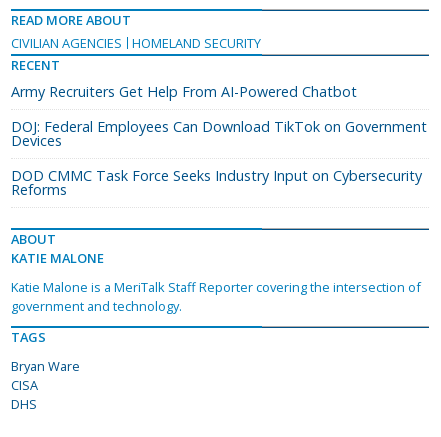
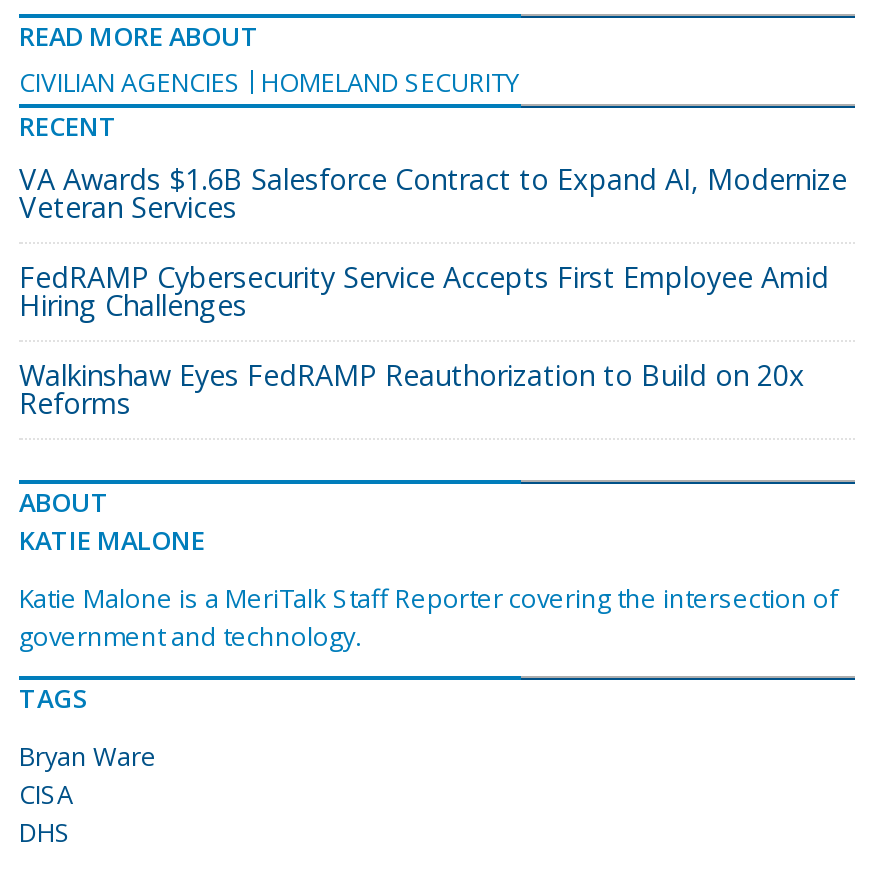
- Army Recruiters Get Help From AI-Powered Chatbot
+ VA Awards $1.6B Salesforce Contract to Expand AI, Modernize
+ Veteran Services

- DOJ: Federal Employees Can Download TikTok on Government
- Devices
+ FedRAMP Cybersecurity Service Accepts First Employee Amid
+ Hiring Challenges

- DOD CMMC Task Force Seeks Industry Input on Cybersecurity
+ Walkinshaw Eyes FedRAMP Reauthorization to Build on 20x
